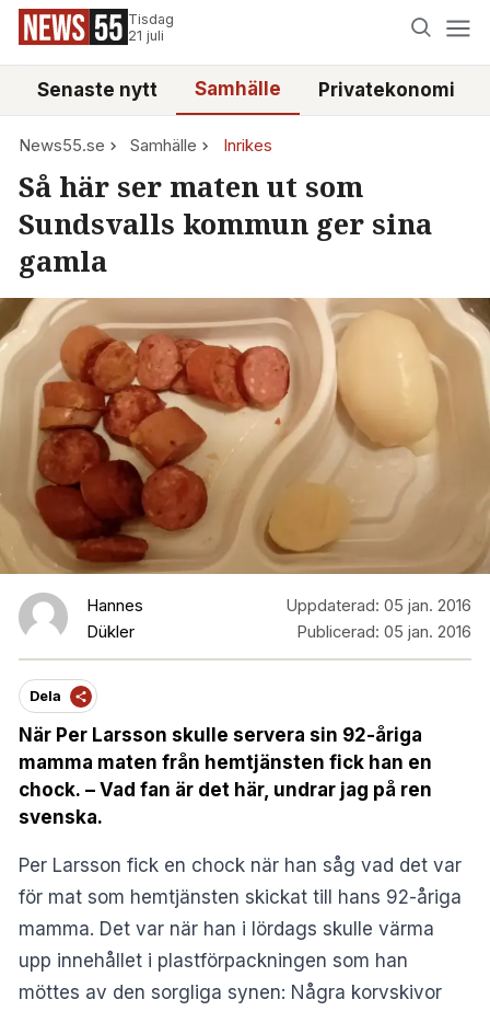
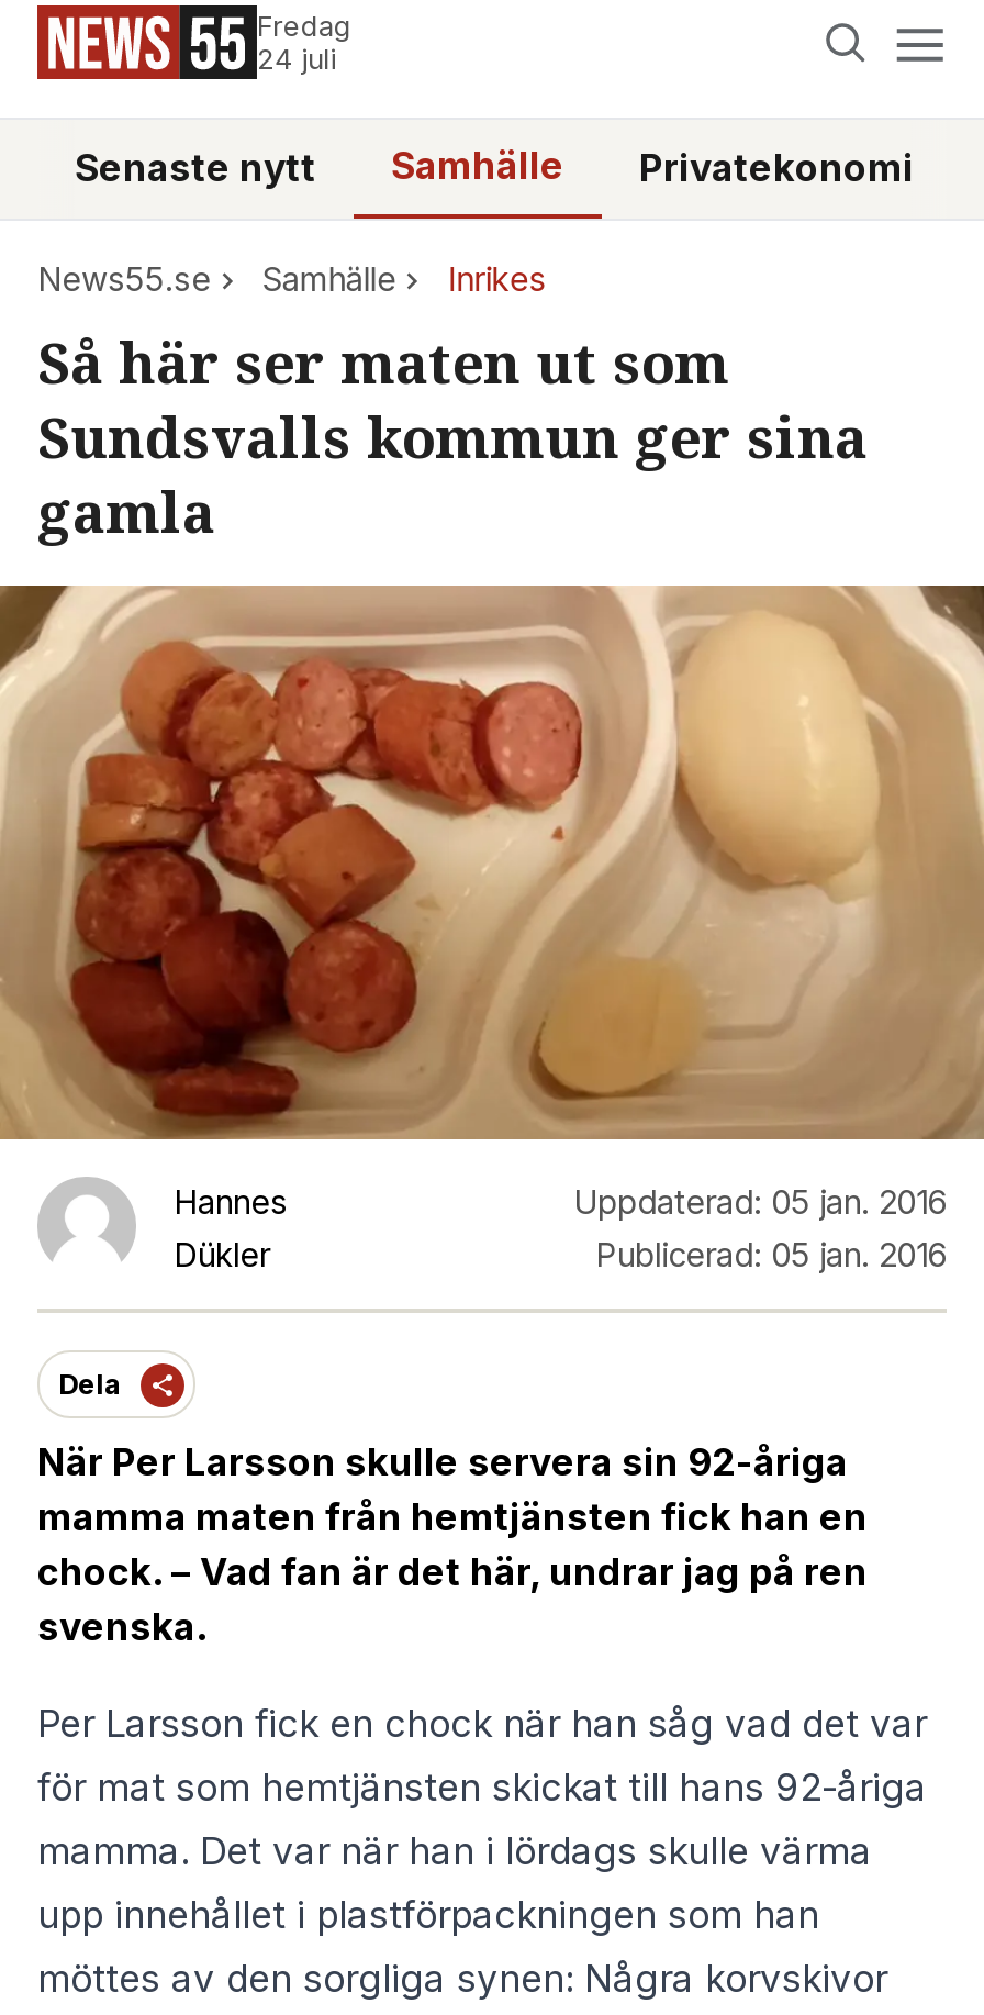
- Tisdag
- 21 juli
+ Fredag
+ 24 juli
